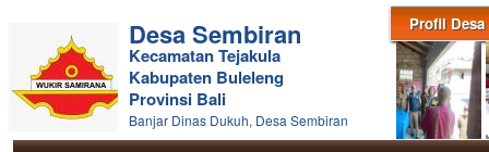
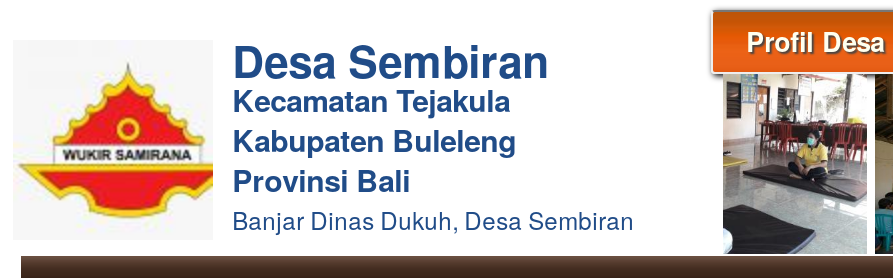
- [image]
+ [image]
